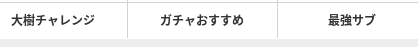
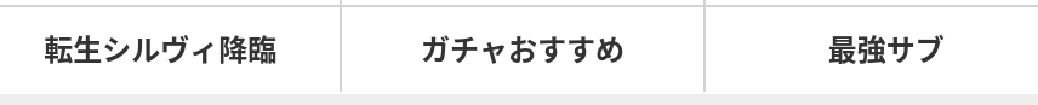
- 大樹チャレンジ
+ 転生シルヴィ降臨
